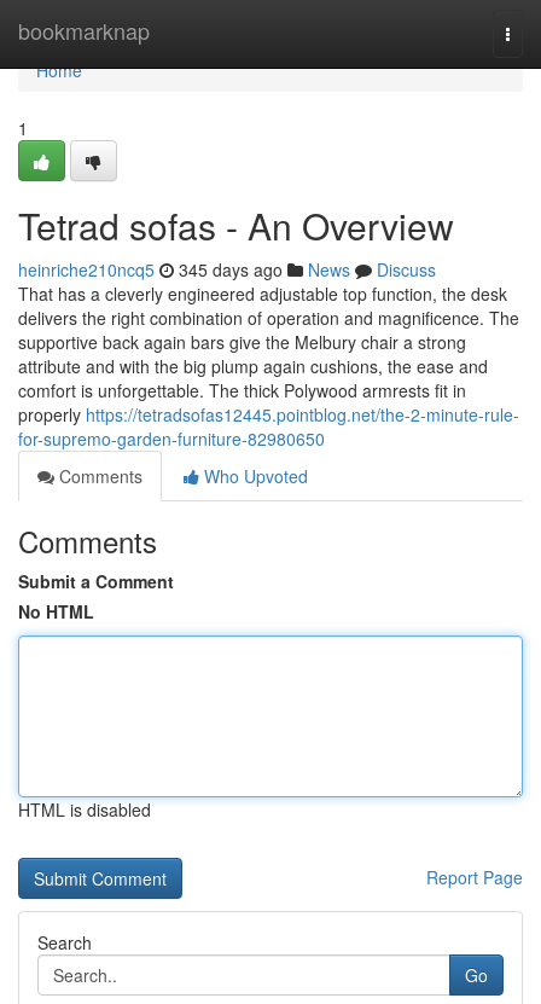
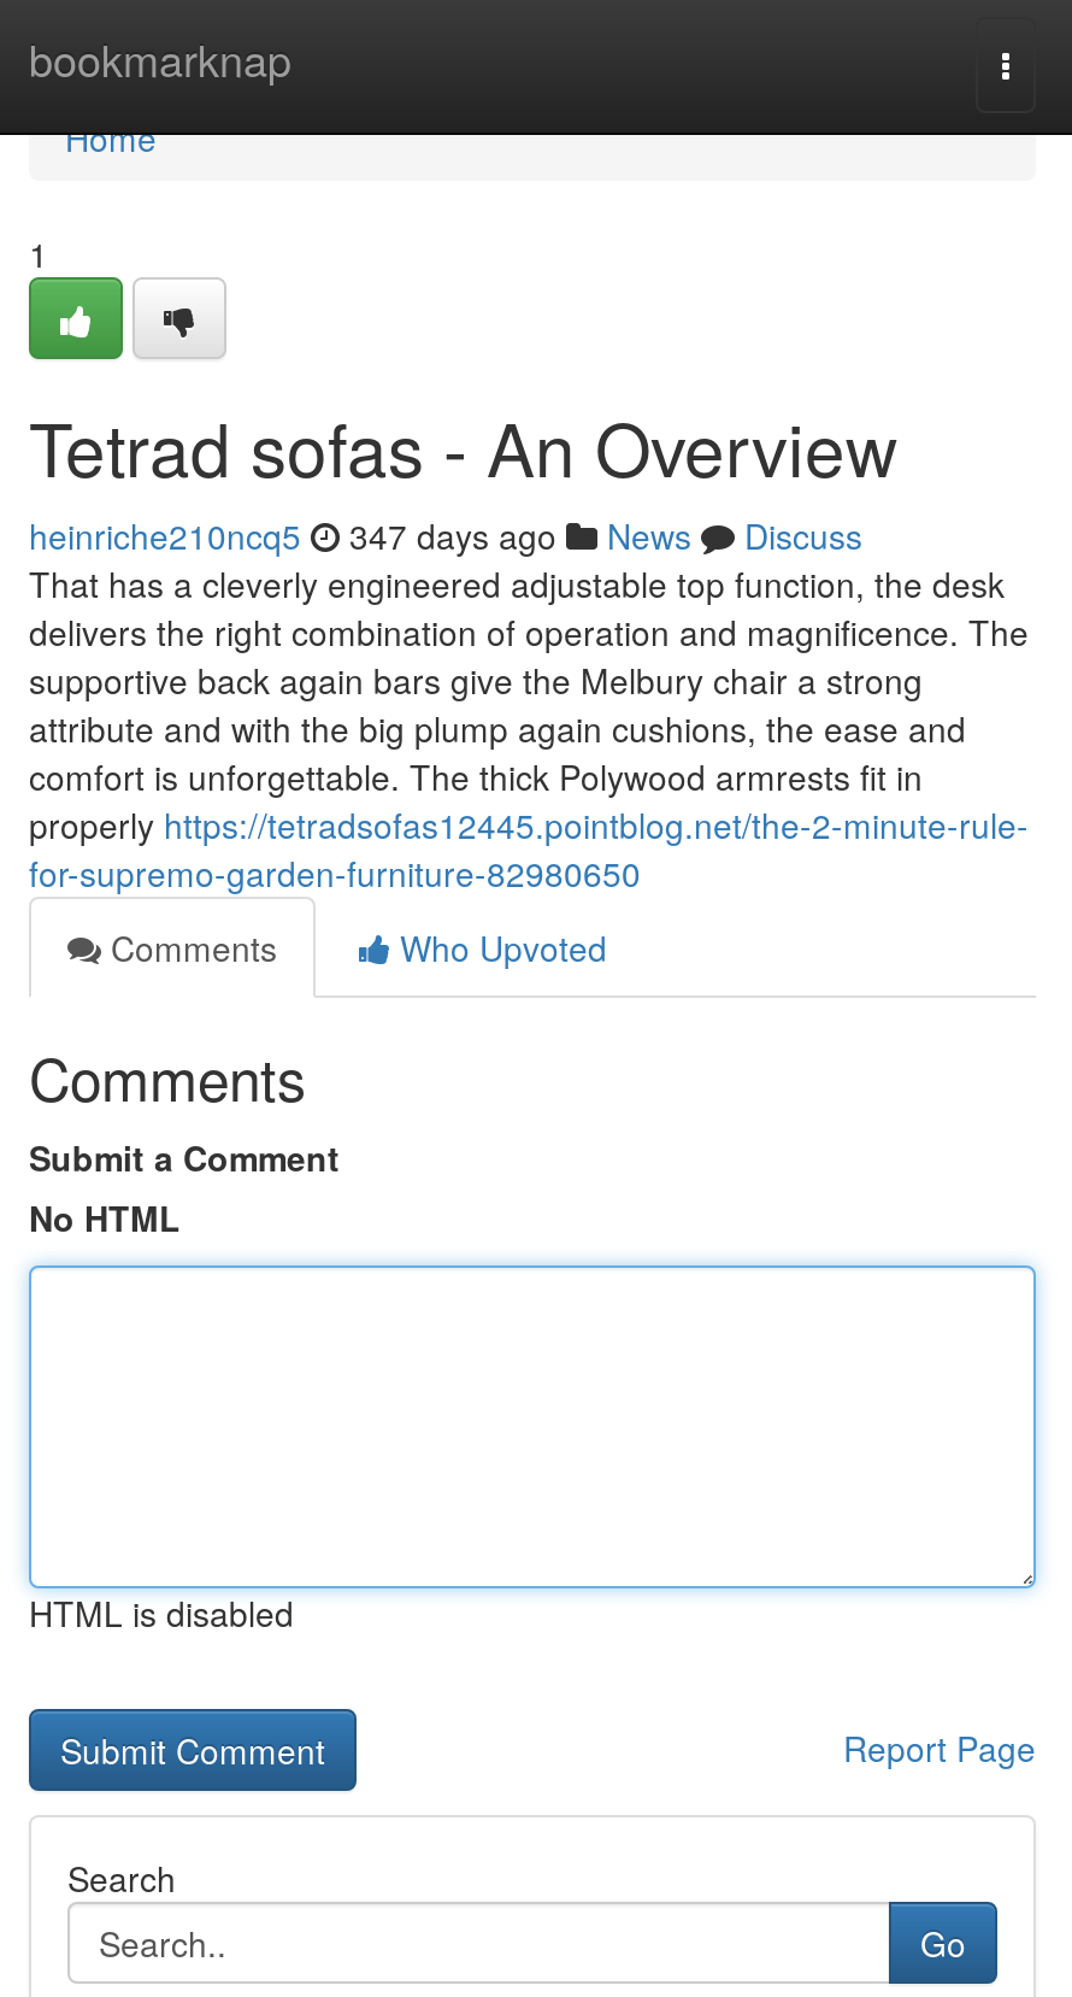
- heinriche210ncq5 345 days ago News Discuss
+ heinriche210ncq5 347 days ago News Discuss
